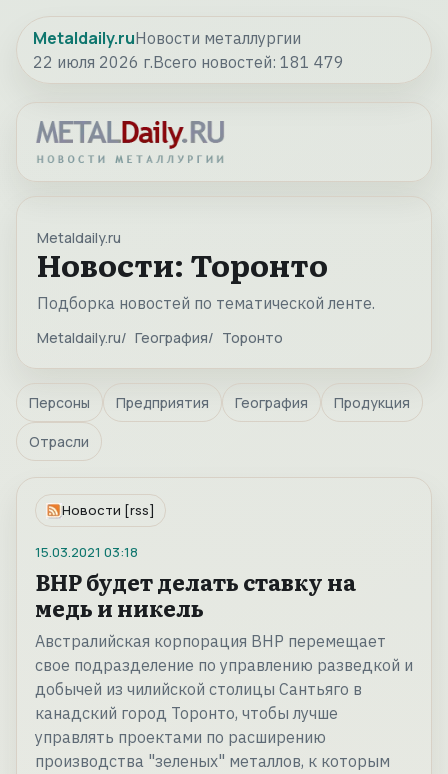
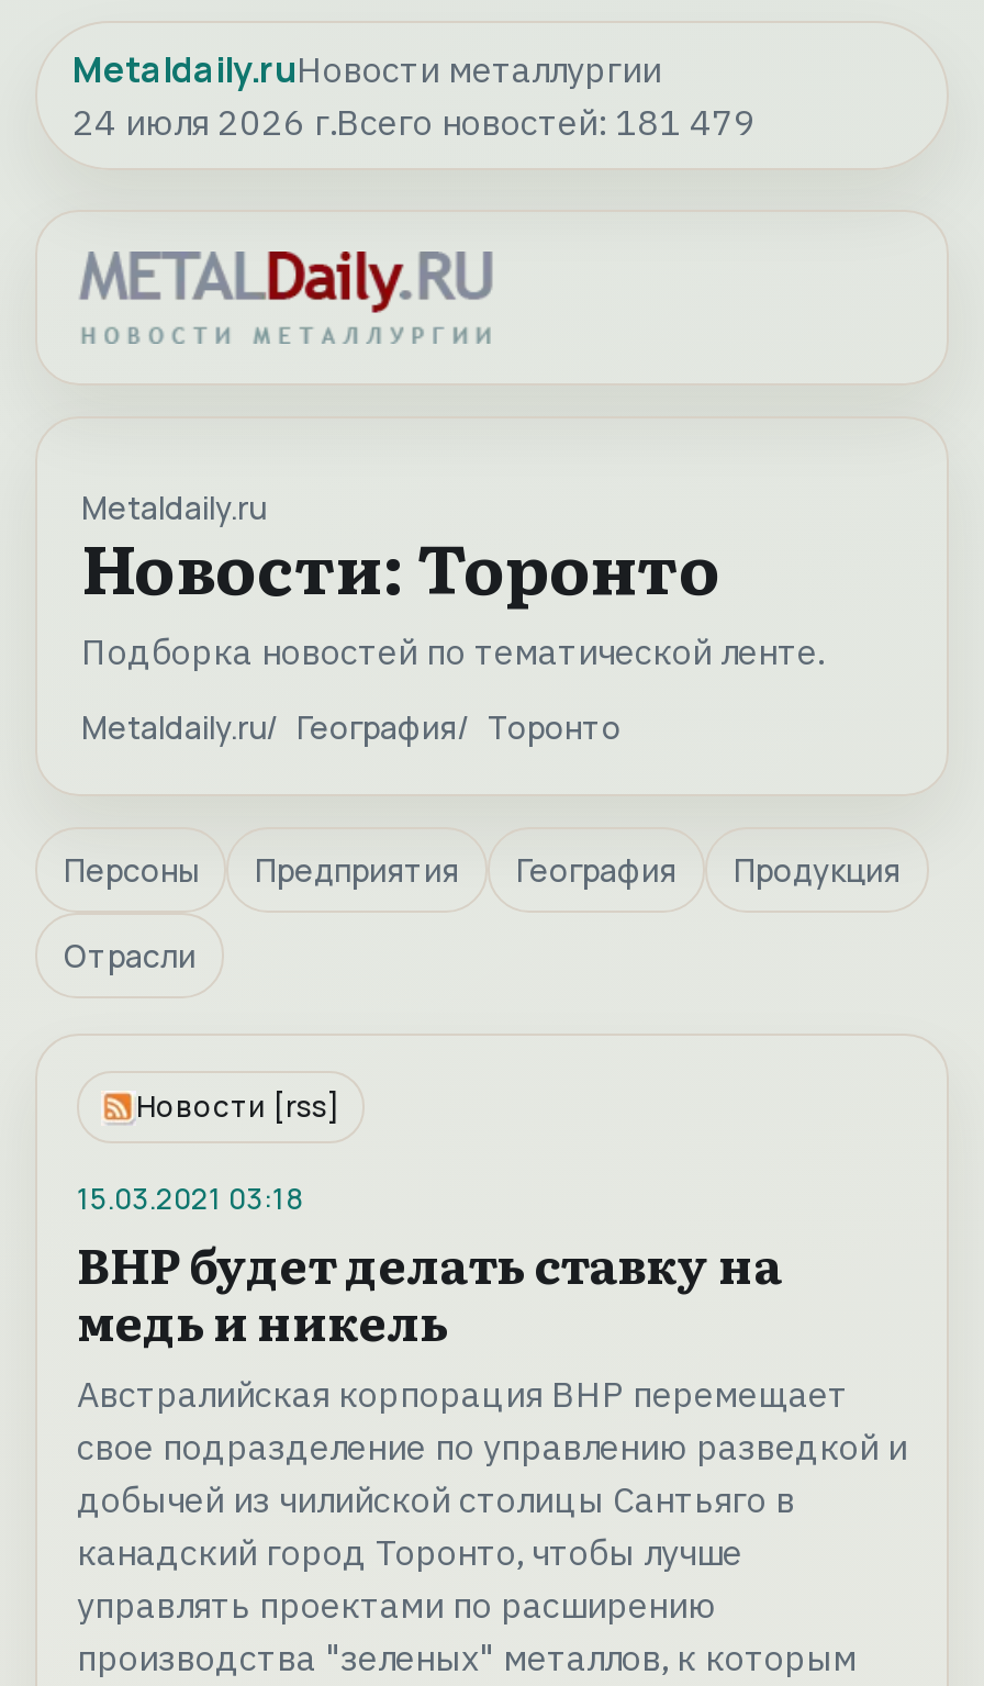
- 22 июля 2026 г.Всего новостей: 181 479
+ 24 июля 2026 г.Всего новостей: 181 479
